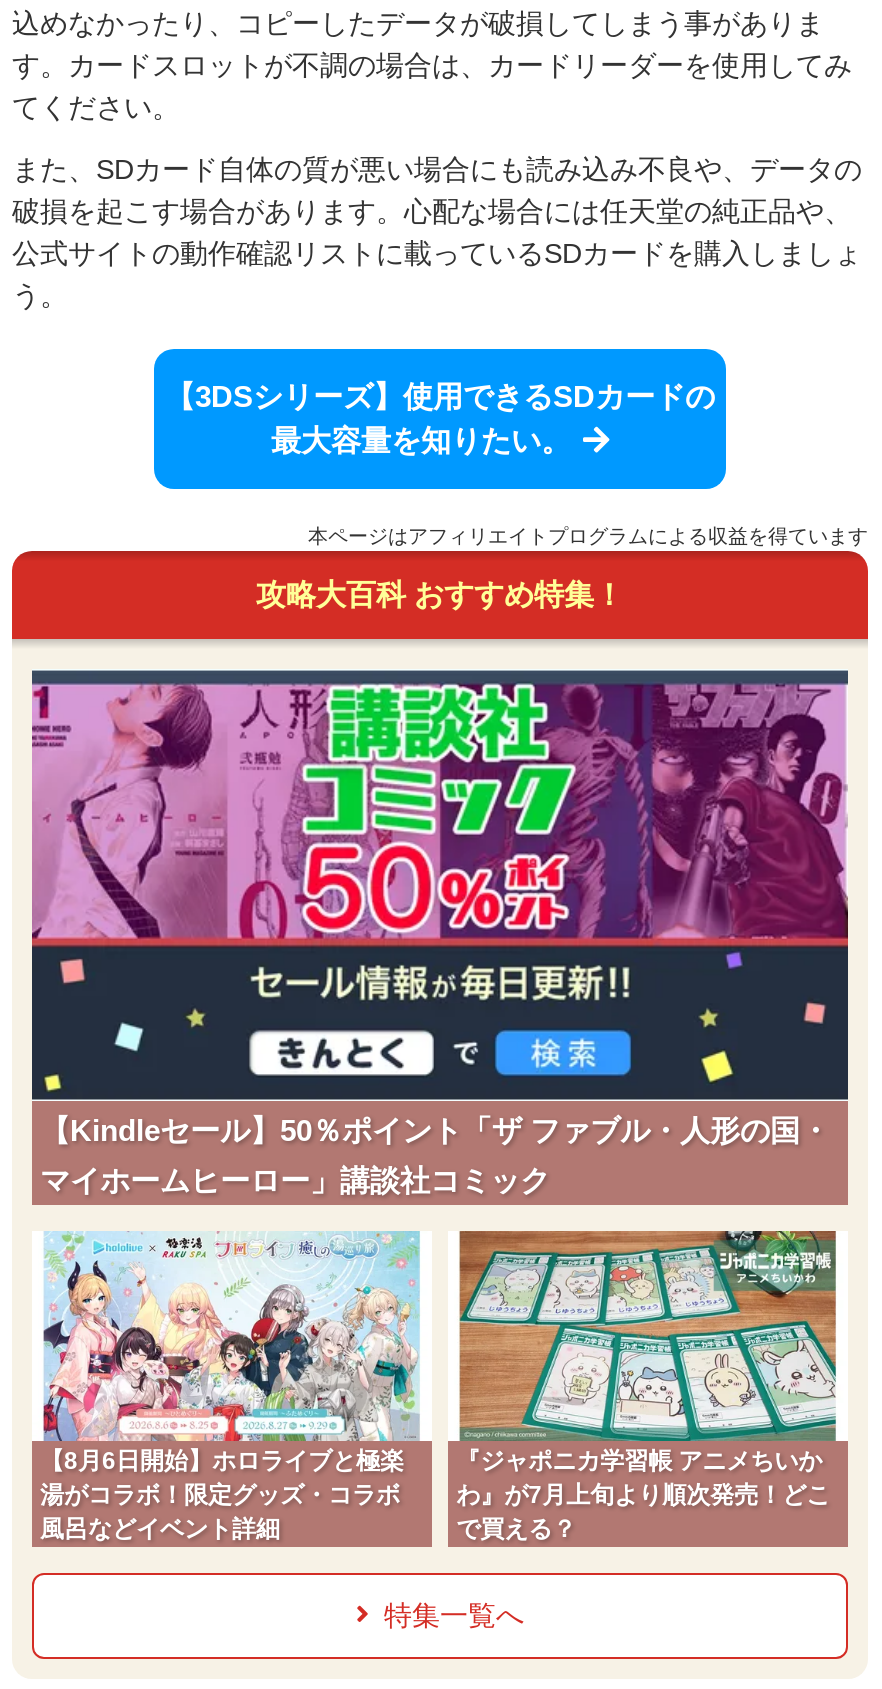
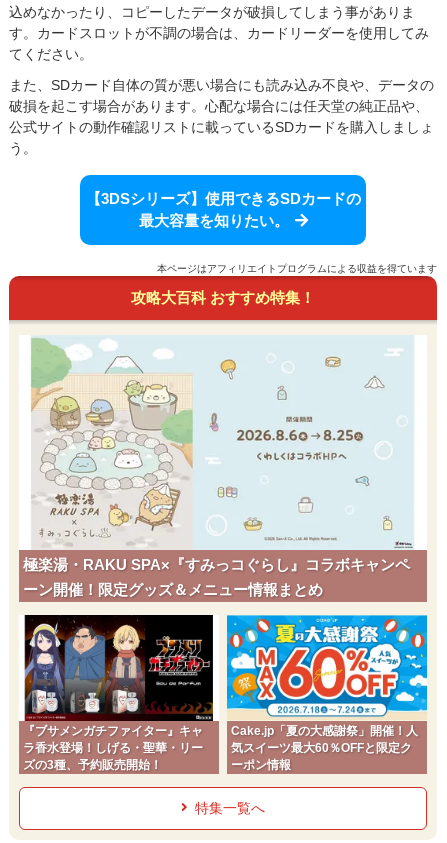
- [image]
- 【Kindleセール】50％ポイント「ザ ファブル・人形の国・
+ [image]
+ 極楽湯・RAKU SPA×『すみっコぐらし』コラボキャンペ

- マイホームヒーロー」講談社コミック
+ ーン開催！限定グッズ＆メニュー情報まとめ

- [image]
- 【8月6日開始】ホロライブと極楽
- 湯がコラボ！限定グッズ・コラボ
- 風呂などイベント詳細
+ [image]
+ 『ブサメンガチファイター』キャ
+ ラ香水登場！しげる・聖華・リー
+ ズの3種、予約販売開始！

- [image]
- 『ジャポニカ学習帳 アニメちいか
- わ』が7月上旬より順次発売！どこ
- で買える？
+ [image]
+ Cake.jp「夏の大感謝祭」開催！人
+ 気スイーツ最大60％OFFと限定ク
+ ーポン情報
